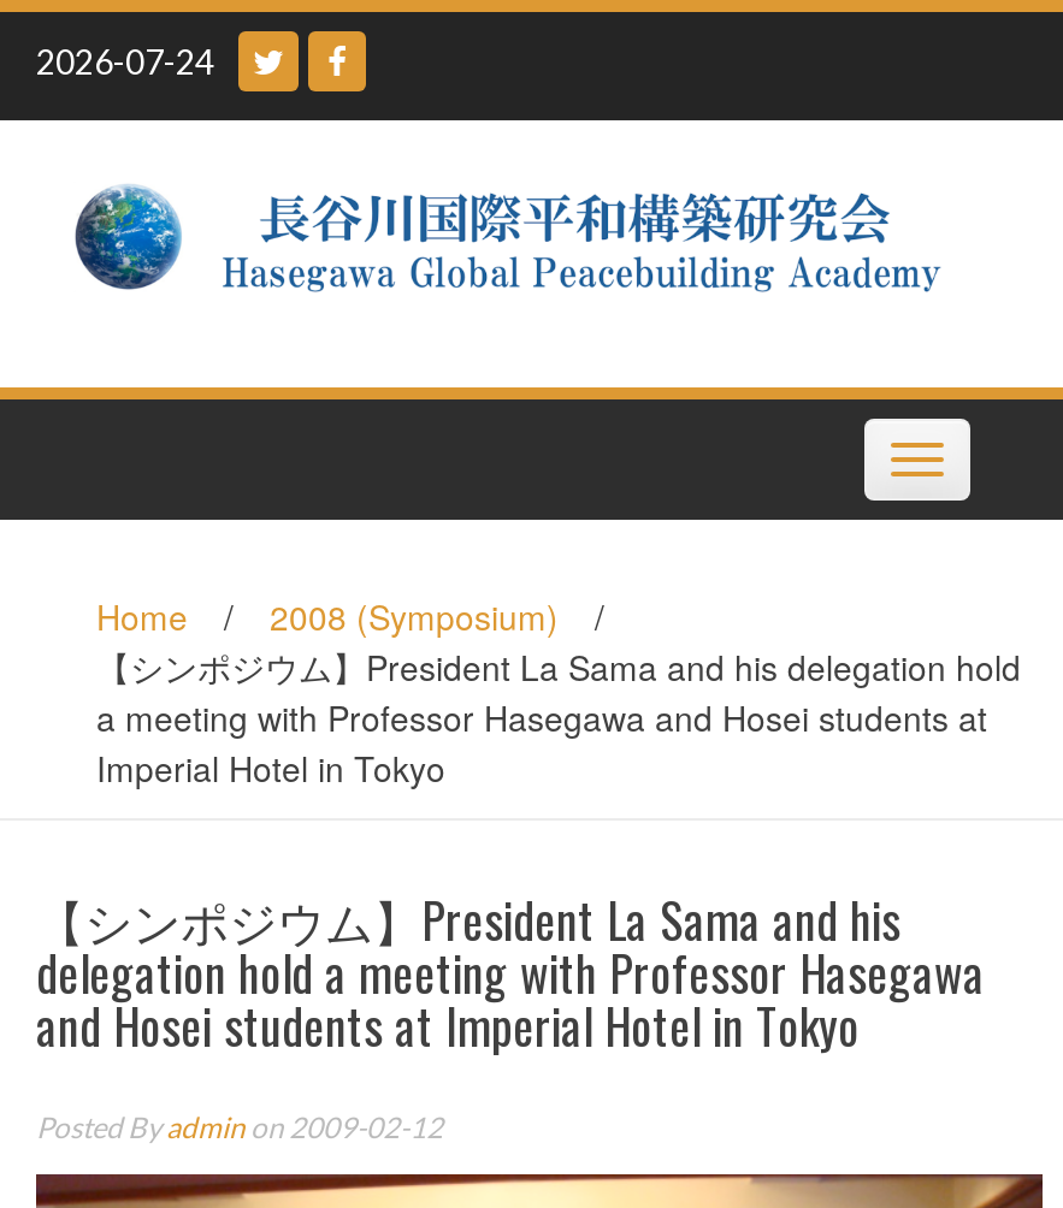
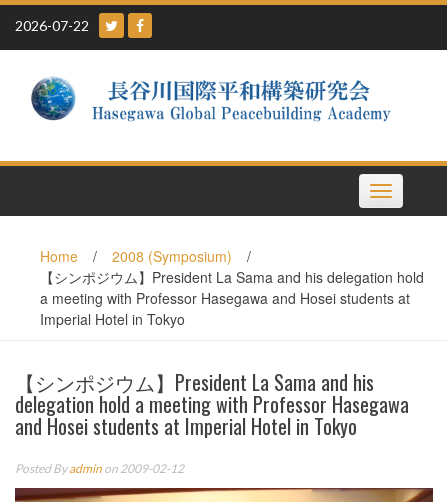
- 2026-07-24
+ 2026-07-22
